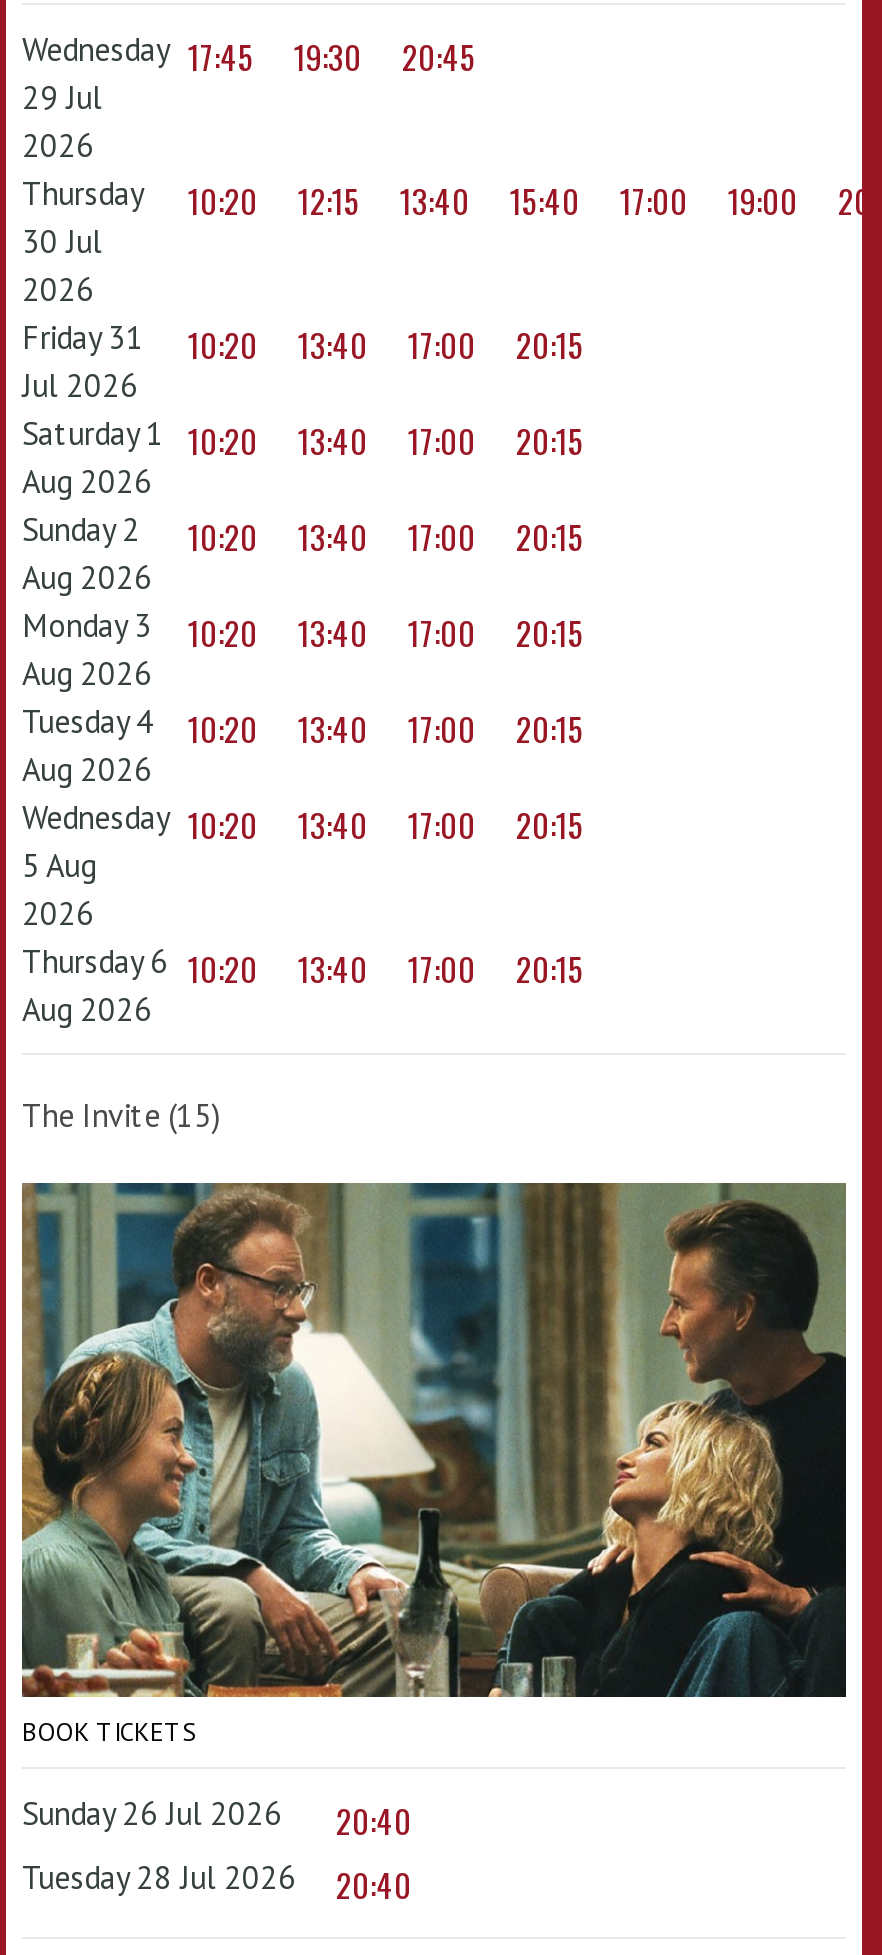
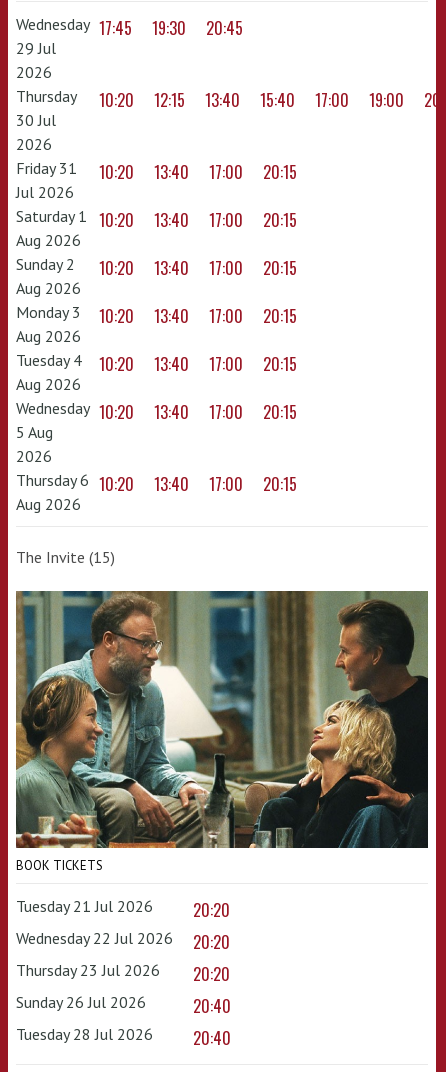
+ Tuesday 21 Jul 2026
+ 20:20
+ Wednesday 22 Jul 2026
+ 20:20
+ Thursday 23 Jul 2026
+ 20:20
